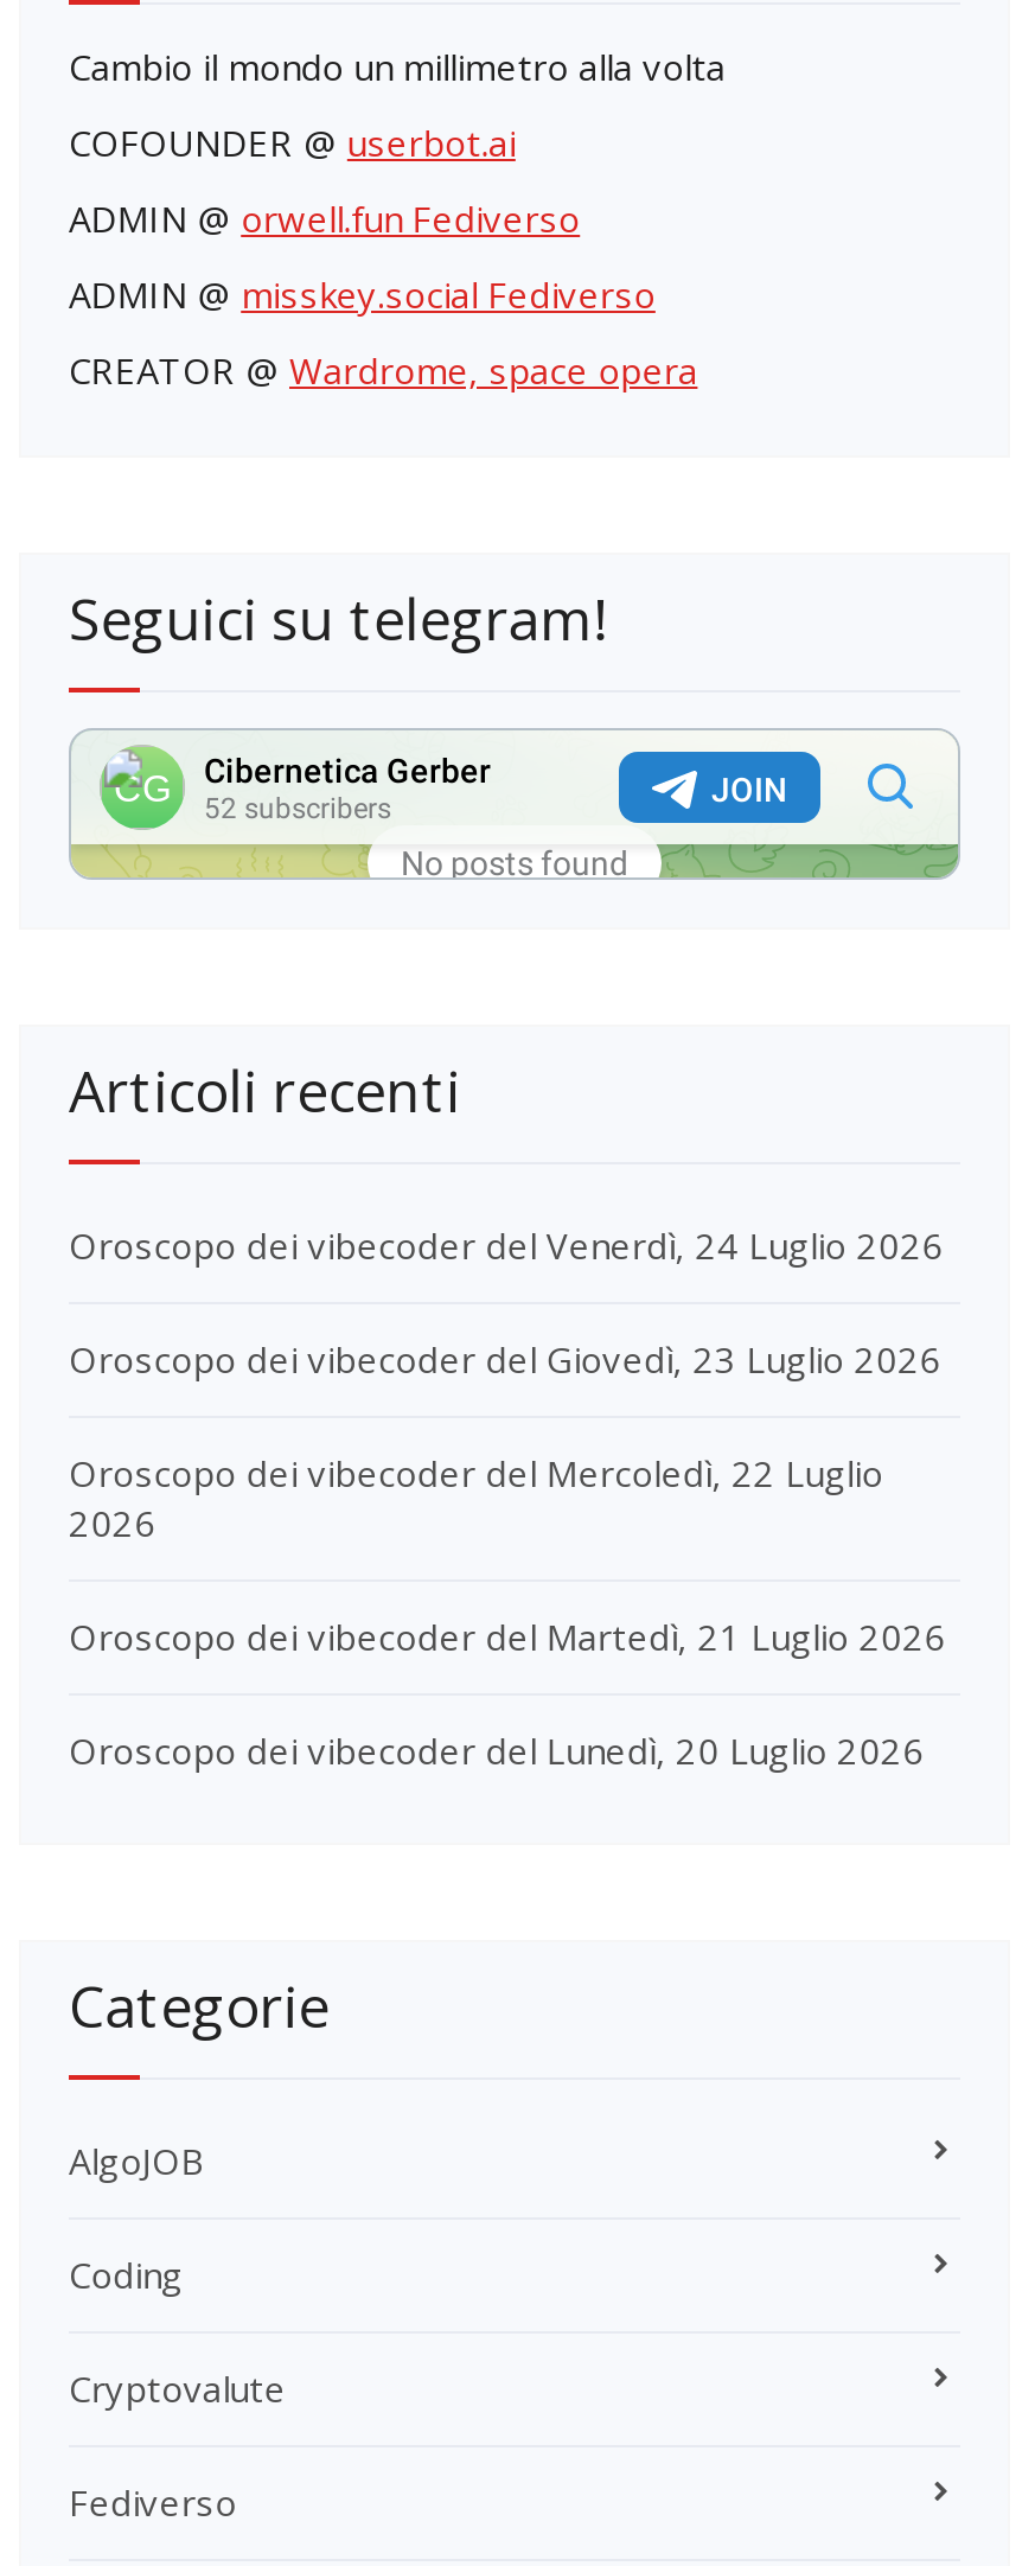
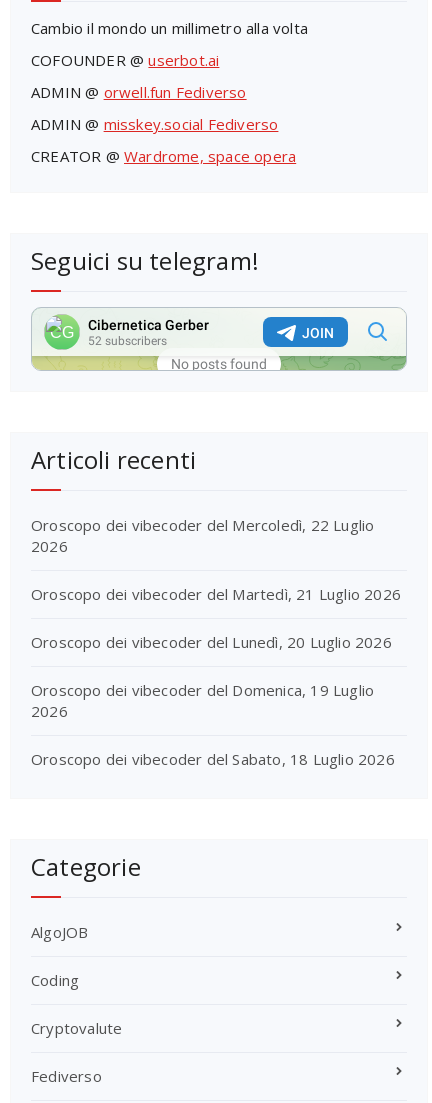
- Oroscopo dei vibecoder del Venerdì, 24 Luglio 2026
- Oroscopo dei vibecoder del Giovedì, 23 Luglio 2026

moved up: Oroscopo dei vibecoder del Mercoledì, 22 Luglio | 2026 | Oroscopo dei vibecoder del Martedì, 21 Luglio 2026 | Oroscopo dei vibecoder del Lunedì, 20 Luglio 2026

+ Oroscopo dei vibecoder del Domenica, 19 Luglio
+ 2026
+ Oroscopo dei vibecoder del Sabato, 18 Luglio 2026
